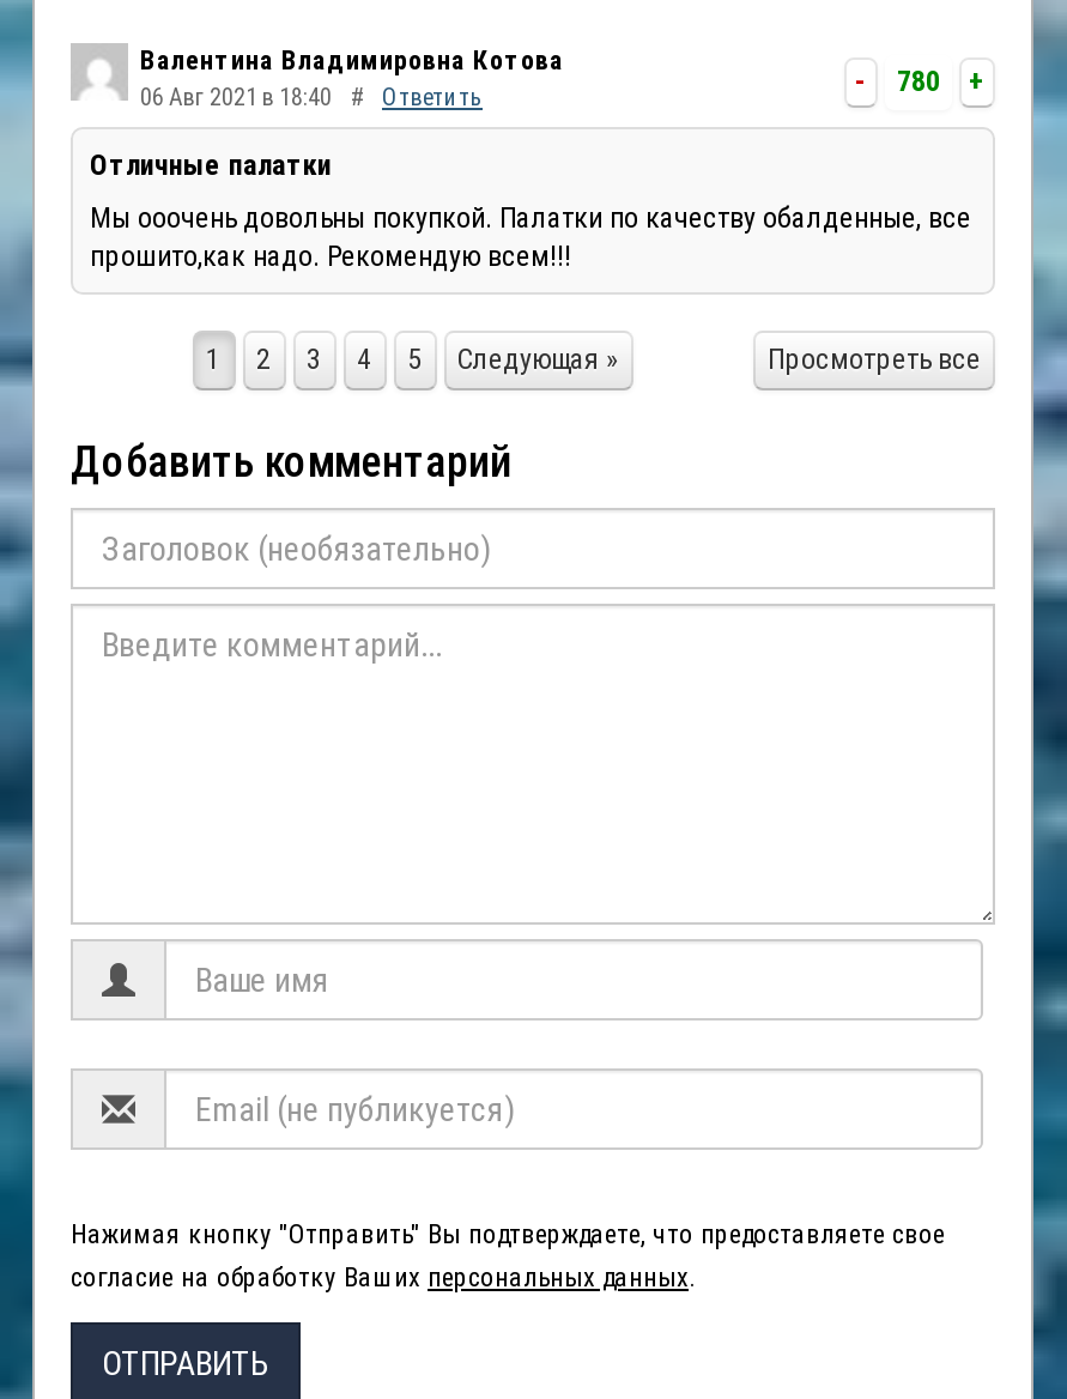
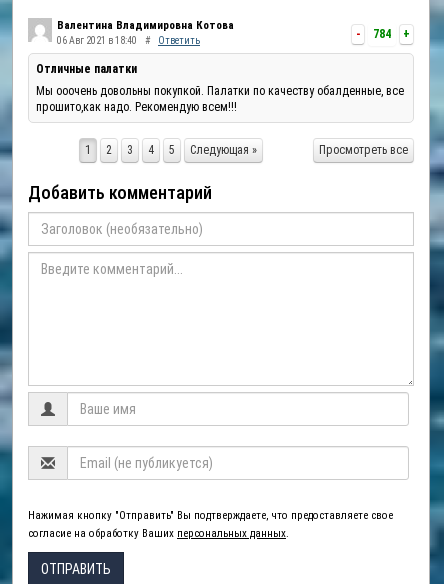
- 780
+ 784
